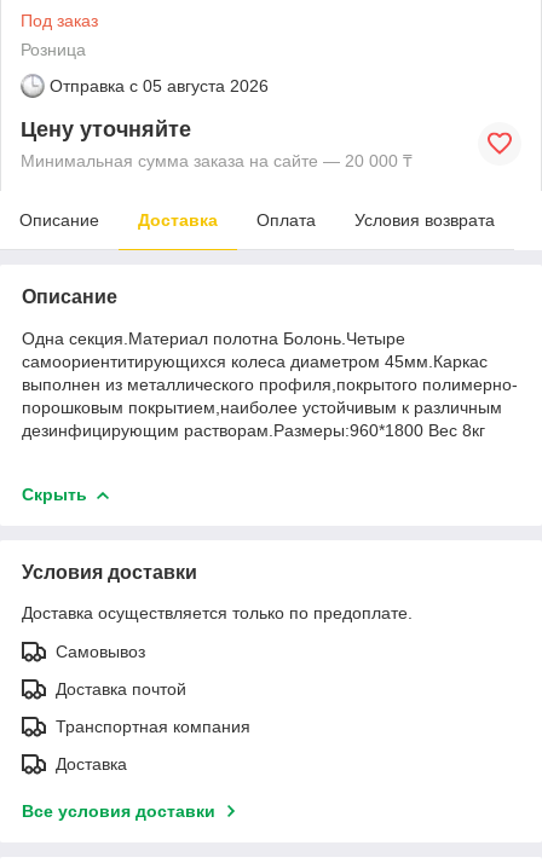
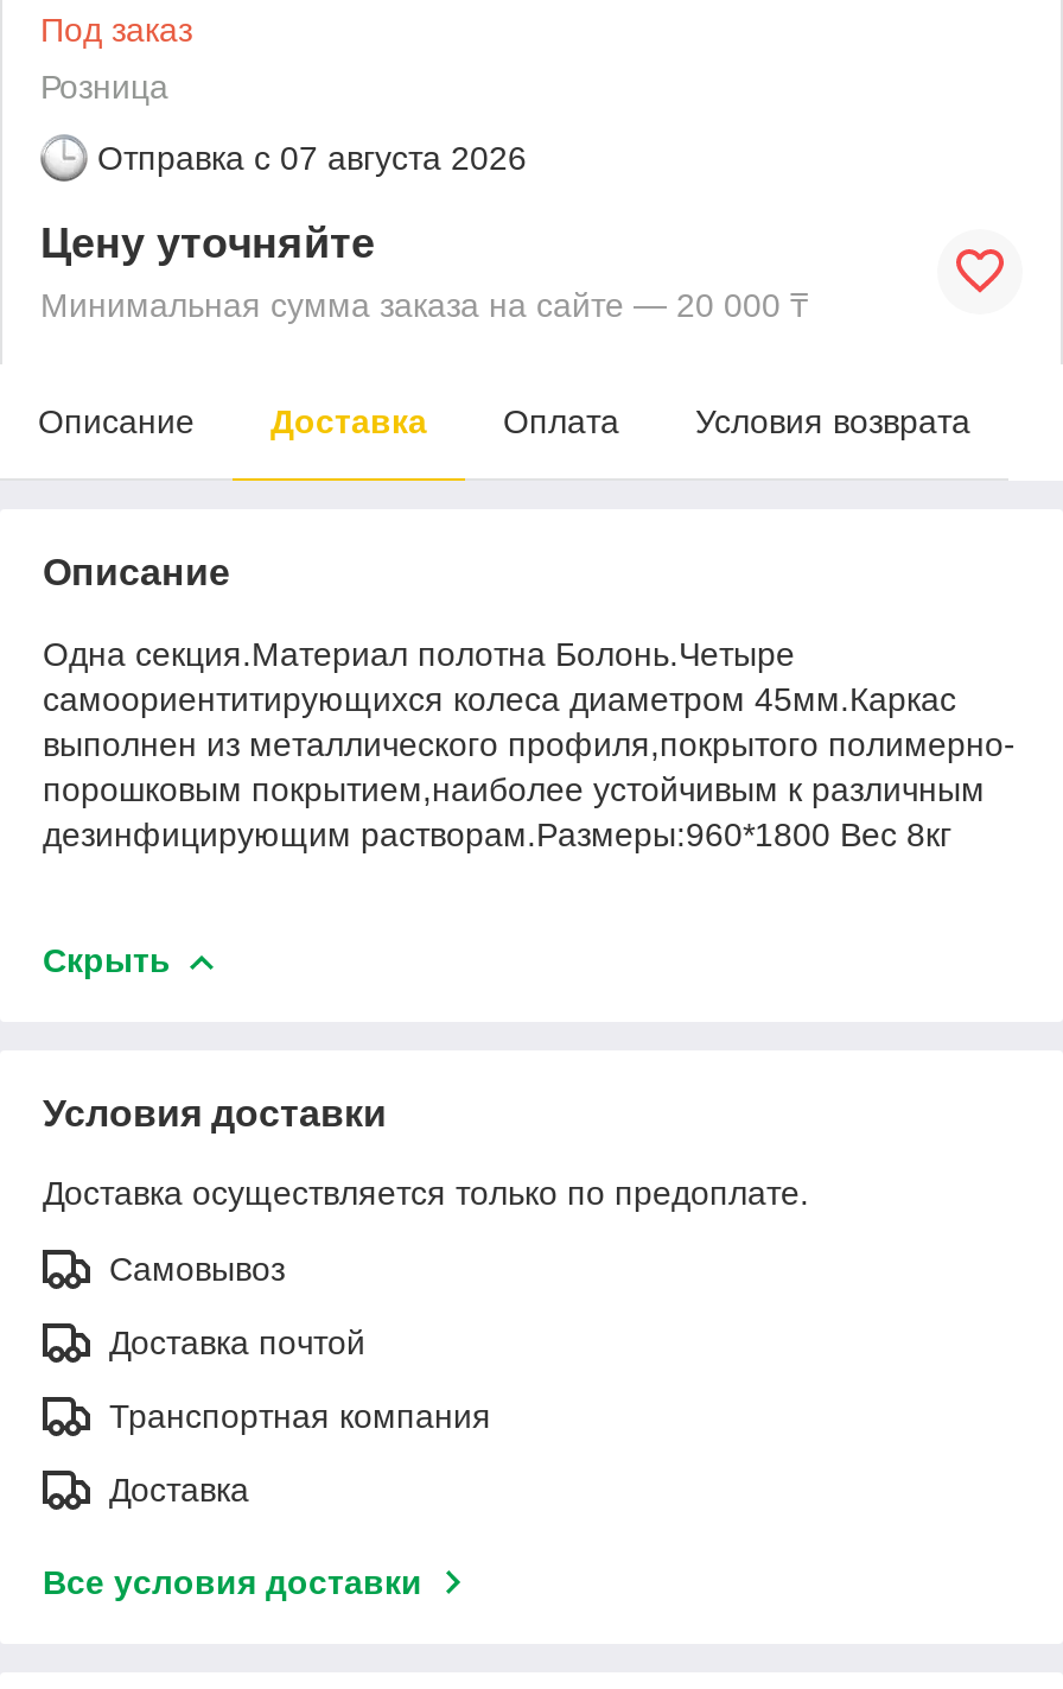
- Отправка с 05 августа 2026
+ Отправка с 07 августа 2026
